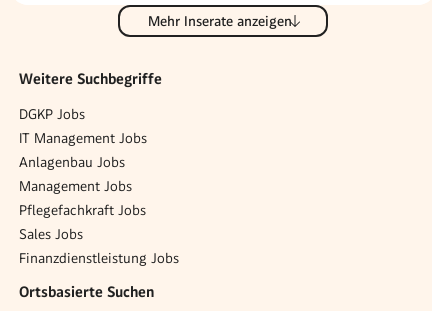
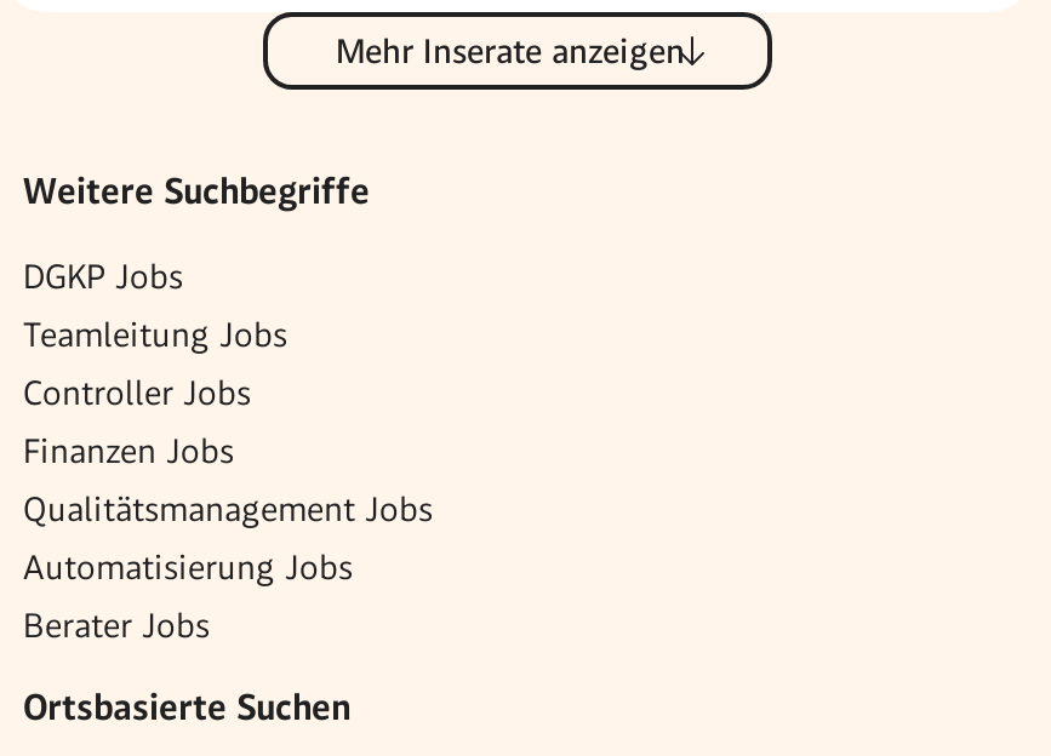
- IT Management Jobs
+ Teamleitung Jobs

- Anlagenbau Jobs
+ Controller Jobs

- Management Jobs
+ Finanzen Jobs

- Pflegefachkraft Jobs
+ Qualitätsmanagement Jobs

- Sales Jobs
+ Automatisierung Jobs

- Finanzdienstleistung Jobs
+ Berater Jobs
